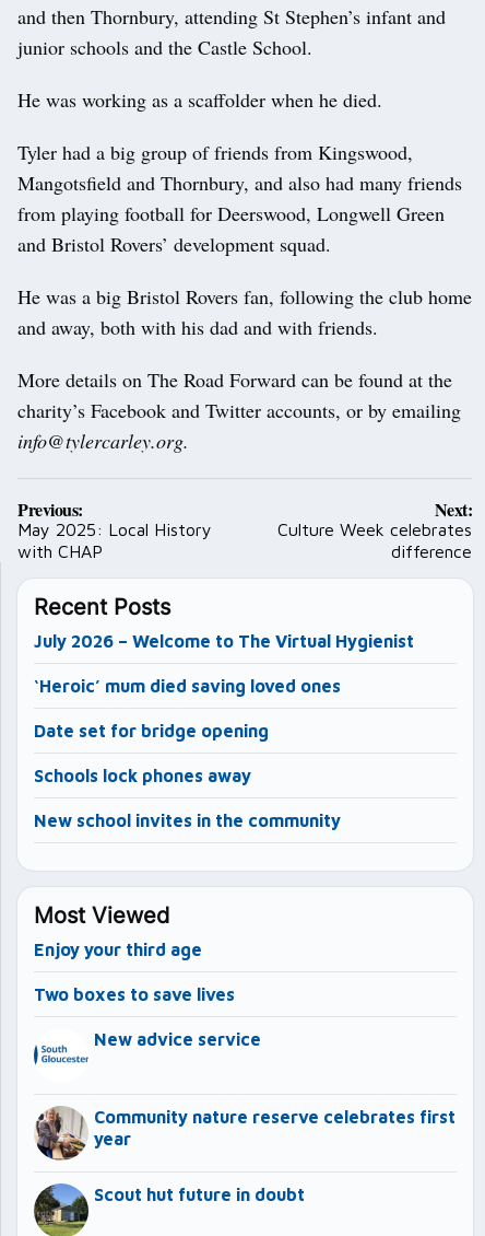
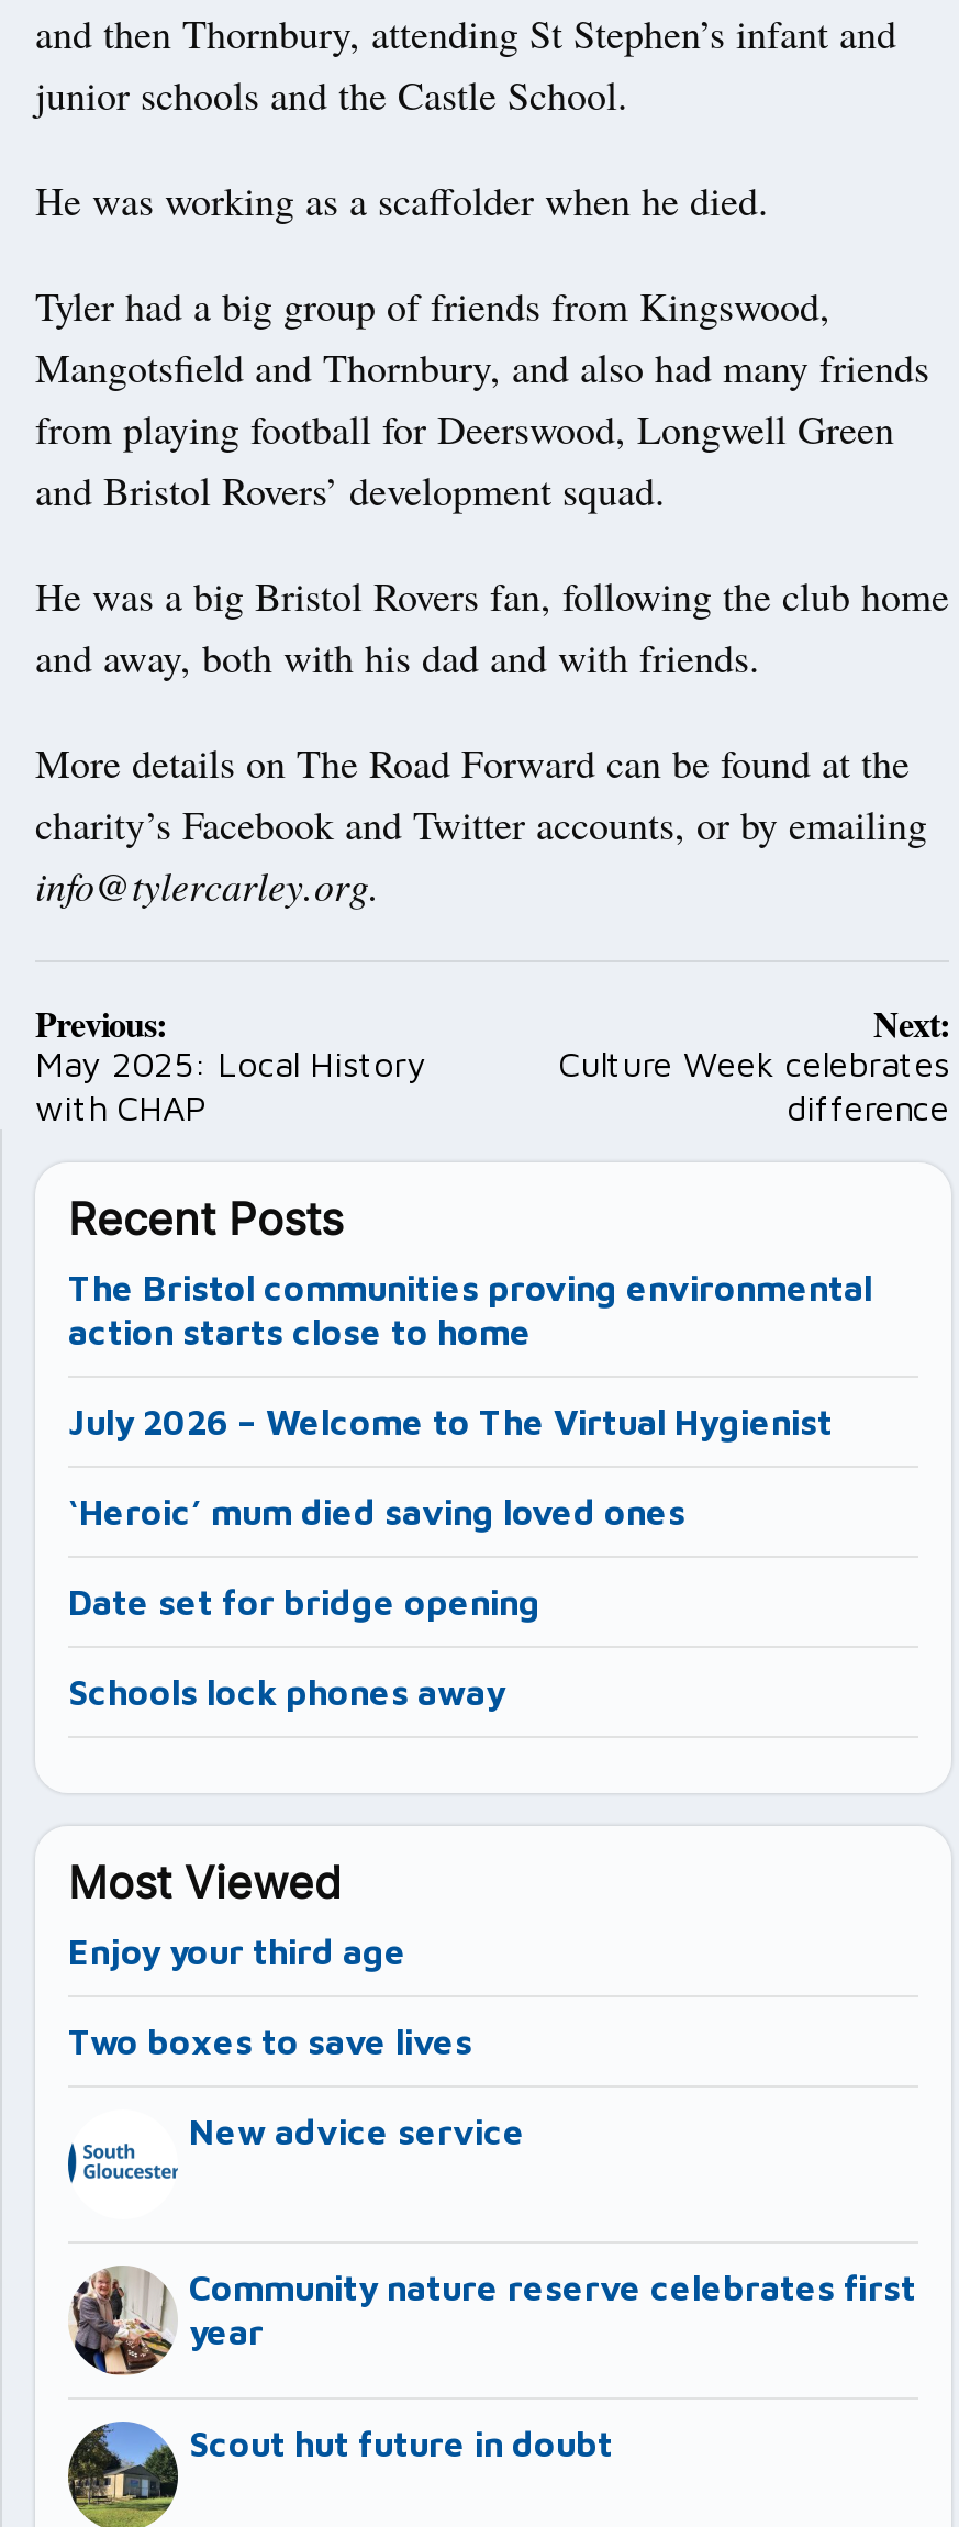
+ The Bristol communities proving environmental
+ action starts close to home

moved down: July 2026 – Welcome to The Virtual Hygienist | ‘Heroic’ mum died saving loved ones | Date set for bridge opening | Schools lock phones away

- New school invites in the community
